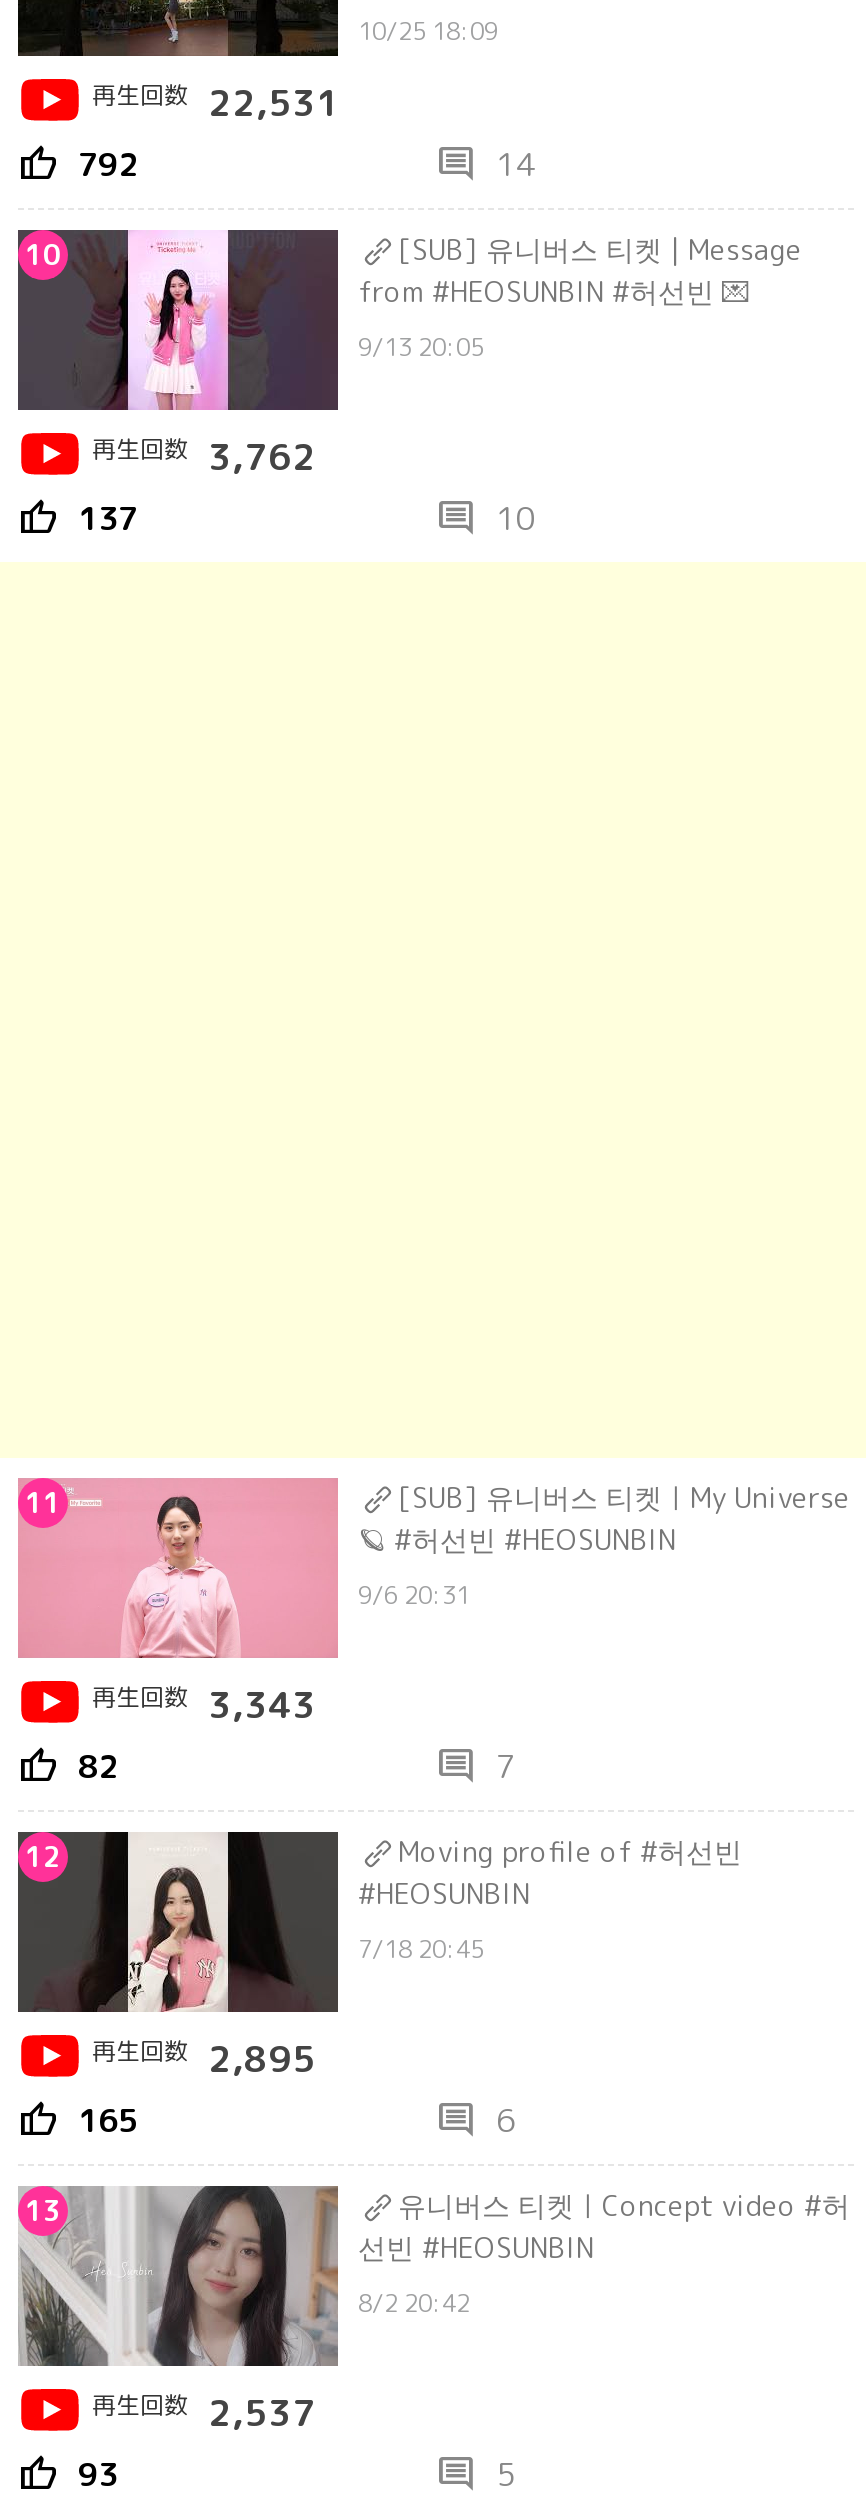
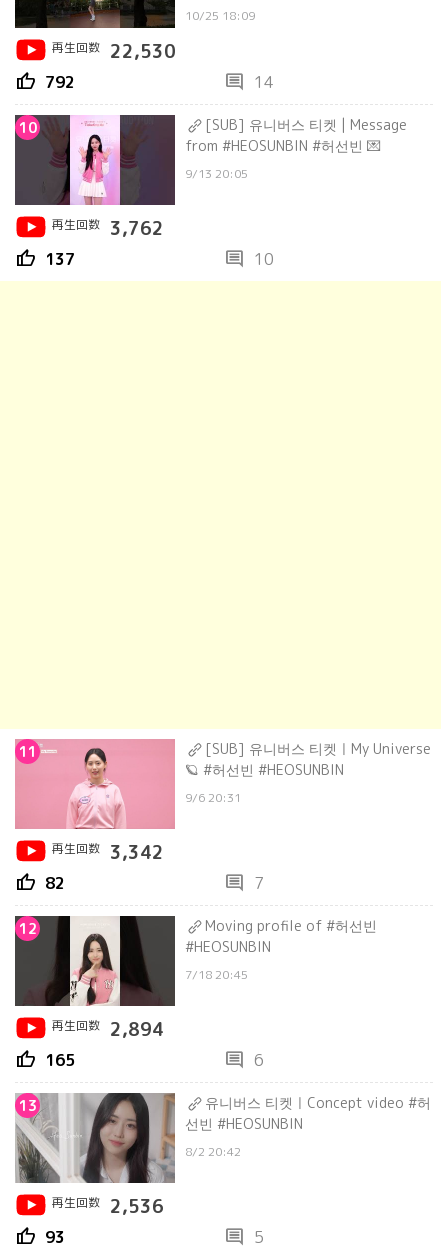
- 再生回数 22,531
+ 再生回数 22,530

- 再生回数 3,343
+ 再生回数 3,342

- 再生回数 2,895
+ 再生回数 2,894

- 再生回数 2,537
+ 再生回数 2,536
